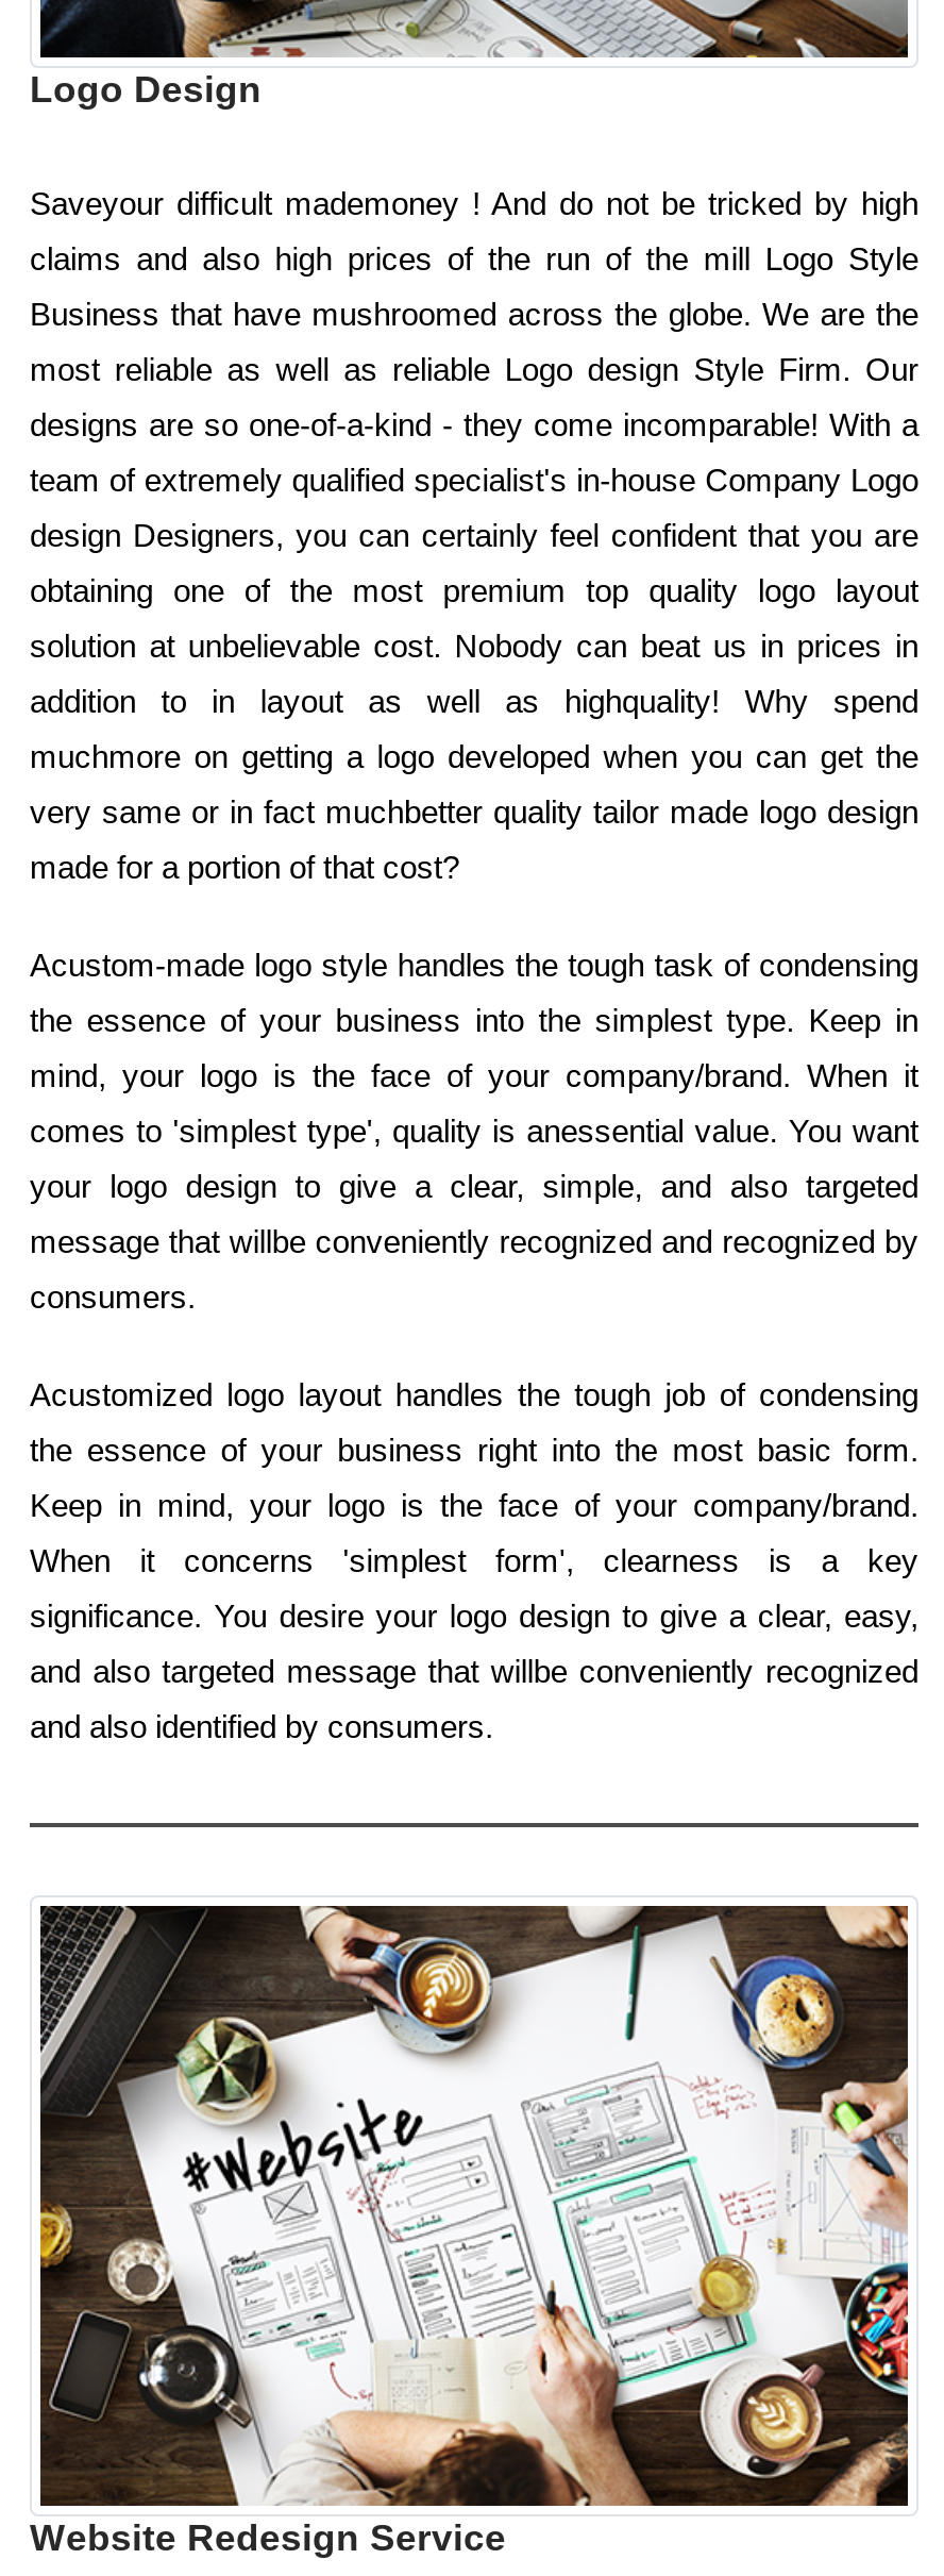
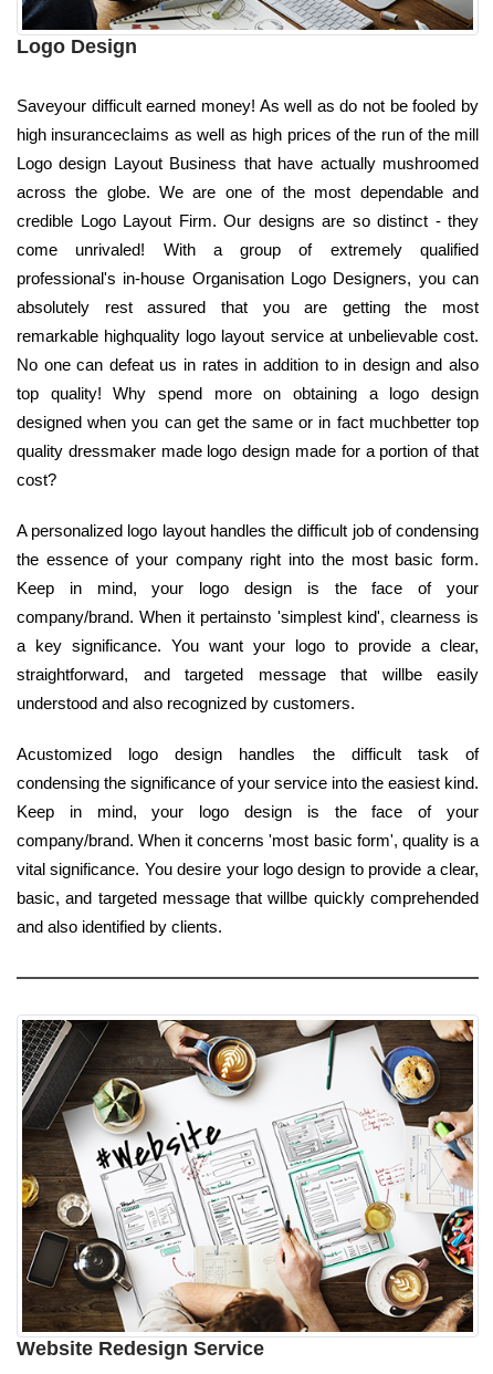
- Saveyour difficult mademoney ! And do not be tricked by high
- claims and also high prices of the run of the mill Logo Style
- Business that have mushroomed across the globe. We are the
- most reliable as well as reliable Logo design Style Firm. Our
- designs are so one-of-a-kind - they come incomparable! With a
- team of extremely qualified specialist's in-house Company Logo
- design Designers, you can certainly feel confident that you are
- obtaining one of the most premium top quality logo layout
- solution at unbelievable cost. Nobody can beat us in prices in
- addition to in layout as well as highquality! Why spend
- muchmore on getting a logo developed when you can get the
- very same or in fact muchbetter quality tailor made logo design
- made for a portion of that cost?
- Acustom-made logo style handles the tough task of condensing
- the essence of your business into the simplest type. Keep in
- mind, your logo is the face of your company/brand. When it
- comes to 'simplest type', quality is anessential value. You want
- your logo design to give a clear, simple, and also targeted
- message that willbe conveniently recognized and recognized by
- consumers.
- Acustomized logo layout handles the tough job of condensing
- the essence of your business right into the most basic form.
- Keep in mind, your logo is the face of your company/brand.
- When it concerns 'simplest form', clearness is a key
- significance. You desire your logo design to give a clear, easy,
- and also targeted message that willbe conveniently recognized
- and also identified by consumers.
+ Saveyour difficult earned money! As well as do not be fooled by
+ high insuranceclaims as well as high prices of the run of the mill
+ Logo design Layout Business that have actually mushroomed
+ across the globe. We are one of the most dependable and
+ credible Logo Layout Firm. Our designs are so distinct - they
+ come unrivaled! With a group of extremely qualified
+ professional's in-house Organisation Logo Designers, you can
+ absolutely rest assured that you are getting the most
+ remarkable highquality logo layout service at unbelievable cost.
+ No one can defeat us in rates in addition to in design and also
+ top quality! Why spend more on obtaining a logo design
+ designed when you can get the same or in fact muchbetter top
+ quality dressmaker made logo design made for a portion of that
+ cost?
+ A personalized logo layout handles the difficult job of condensing
+ the essence of your company right into the most basic form.
+ Keep in mind, your logo design is the face of your
+ company/brand. When it pertainsto 'simplest kind', clearness is
+ a key significance. You want your logo to provide a clear,
+ straightforward, and targeted message that willbe easily
+ understood and also recognized by customers.
+ Acustomized logo design handles the difficult task of
+ condensing the significance of your service into the easiest kind.
+ Keep in mind, your logo design is the face of your
+ company/brand. When it concerns 'most basic form', quality is a
+ vital significance. You desire your logo design to provide a clear,
+ basic, and targeted message that willbe quickly comprehended
+ and also identified by clients.
